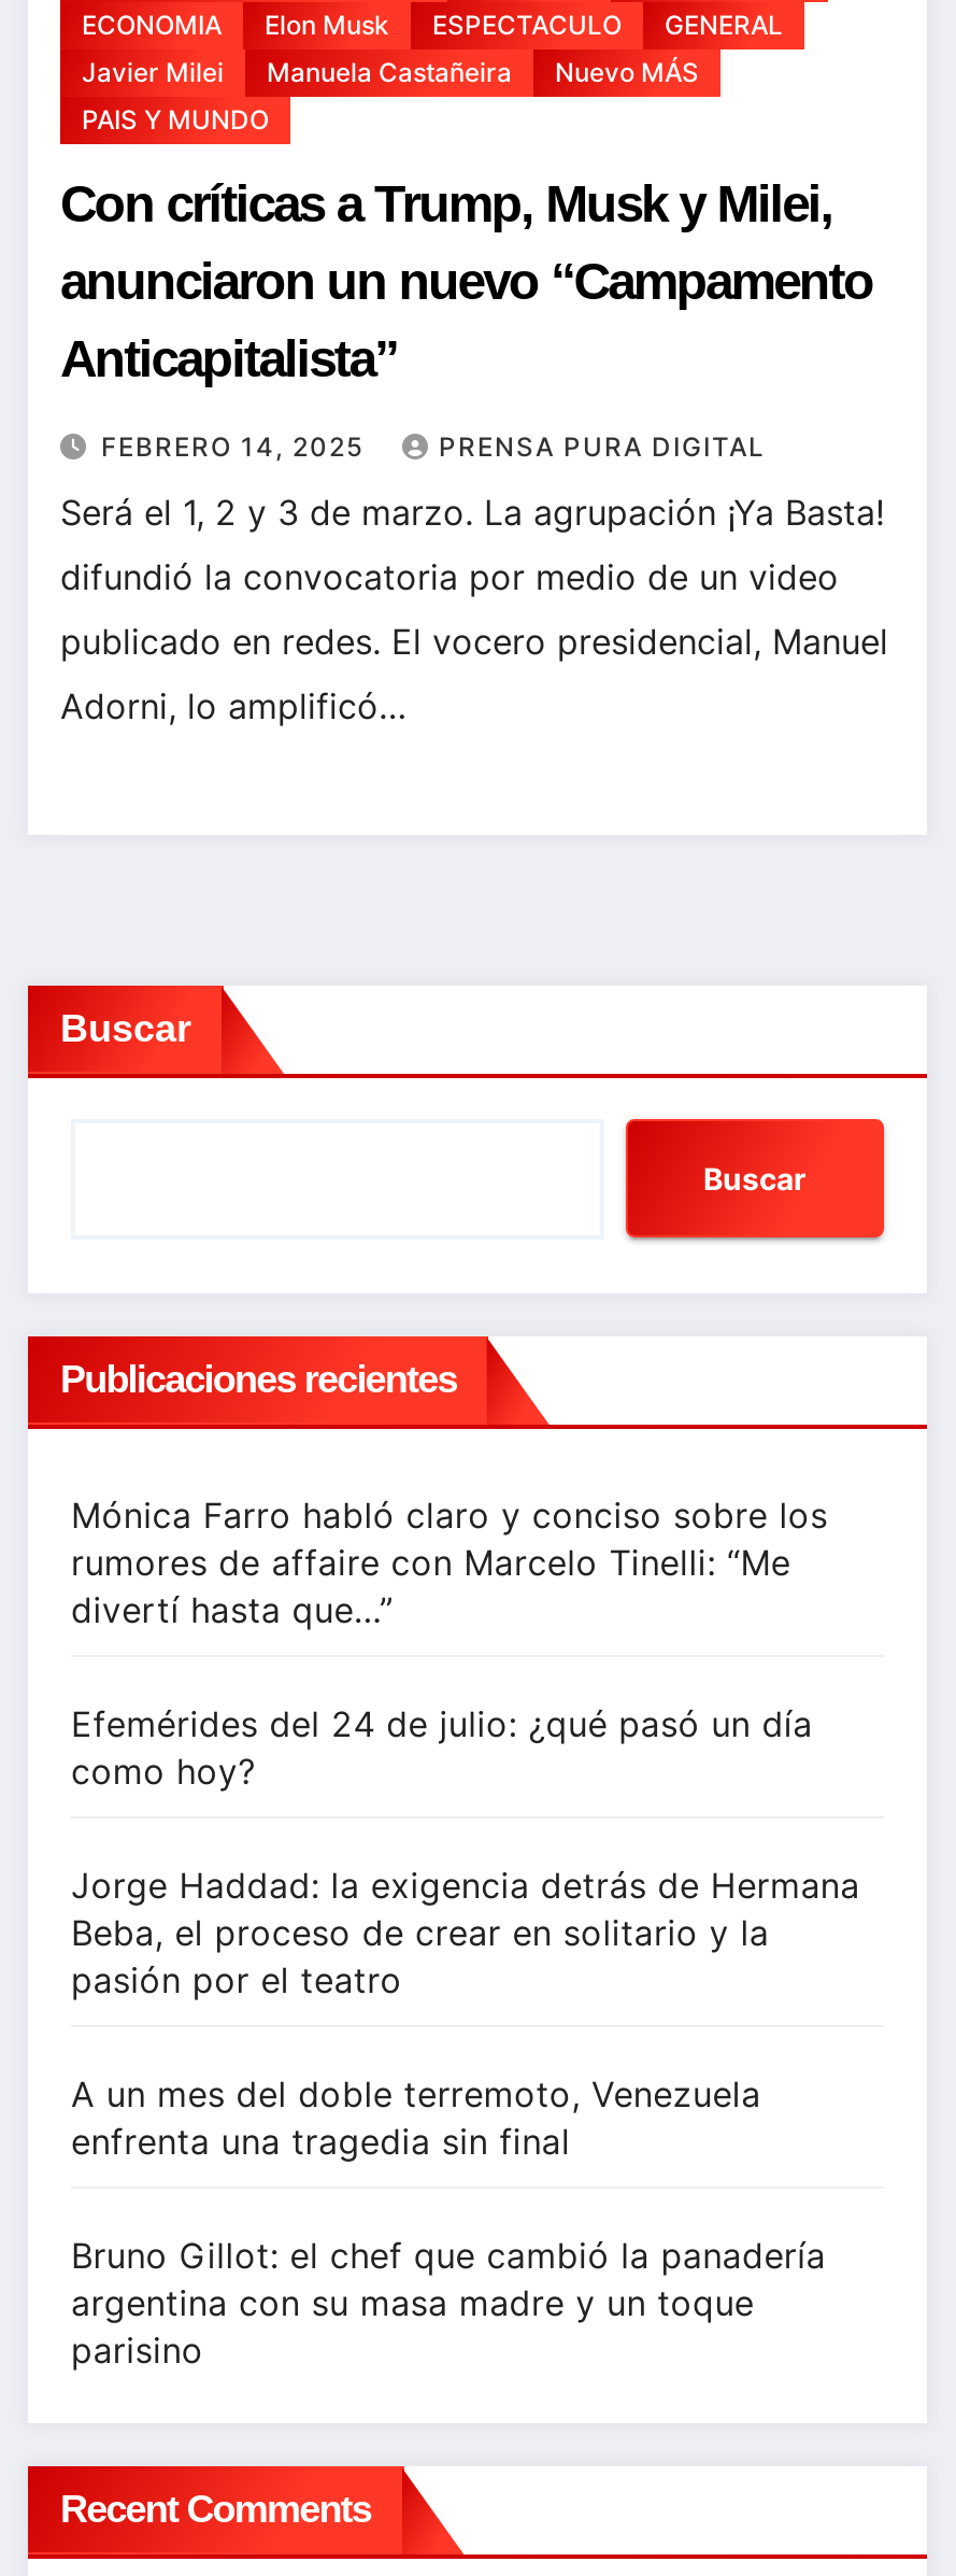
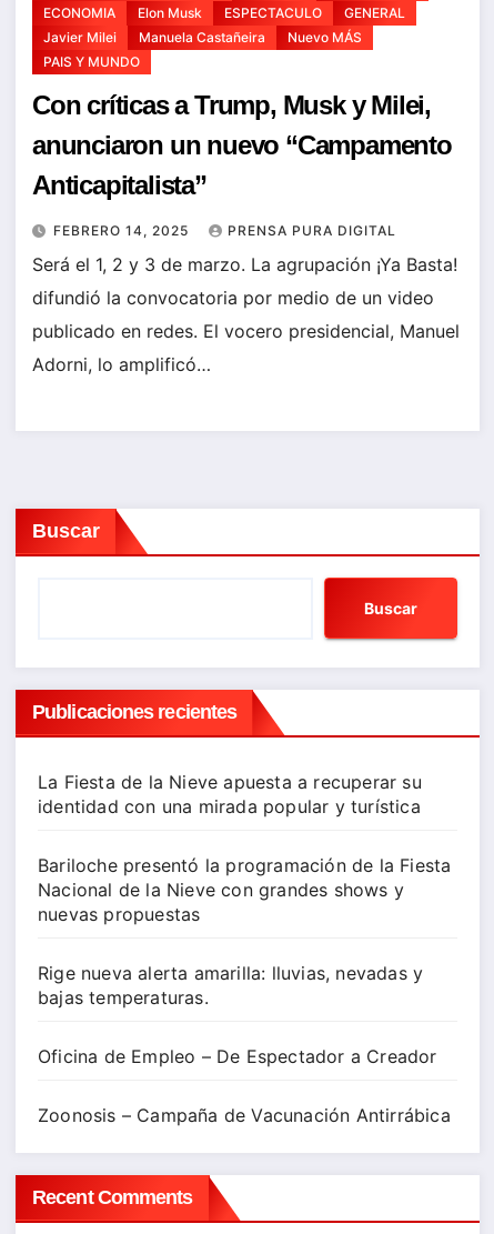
- Mónica Farro habló claro y conciso sobre los
- rumores de affaire con Marcelo Tinelli: “Me
- divertí hasta que…”
+ La Fiesta de la Nieve apuesta a recuperar su
+ identidad con una mirada popular y turística

- Efemérides del 24 de julio: ¿qué pasó un día
- como hoy?
+ Bariloche presentó la programación de la Fiesta
+ Nacional de la Nieve con grandes shows y
+ nuevas propuestas

- Jorge Haddad: la exigencia detrás de Hermana
- Beba, el proceso de crear en solitario y la
- pasión por el teatro
+ Rige nueva alerta amarilla: lluvias, nevadas y
+ bajas temperaturas.

- A un mes del doble terremoto, Venezuela
- enfrenta una tragedia sin final
+ Oficina de Empleo – De Espectador a Creador

- Bruno Gillot: el chef que cambió la panadería
- argentina con su masa madre y un toque
- parisino
+ Zoonosis – Campaña de Vacunación Antirrábica
